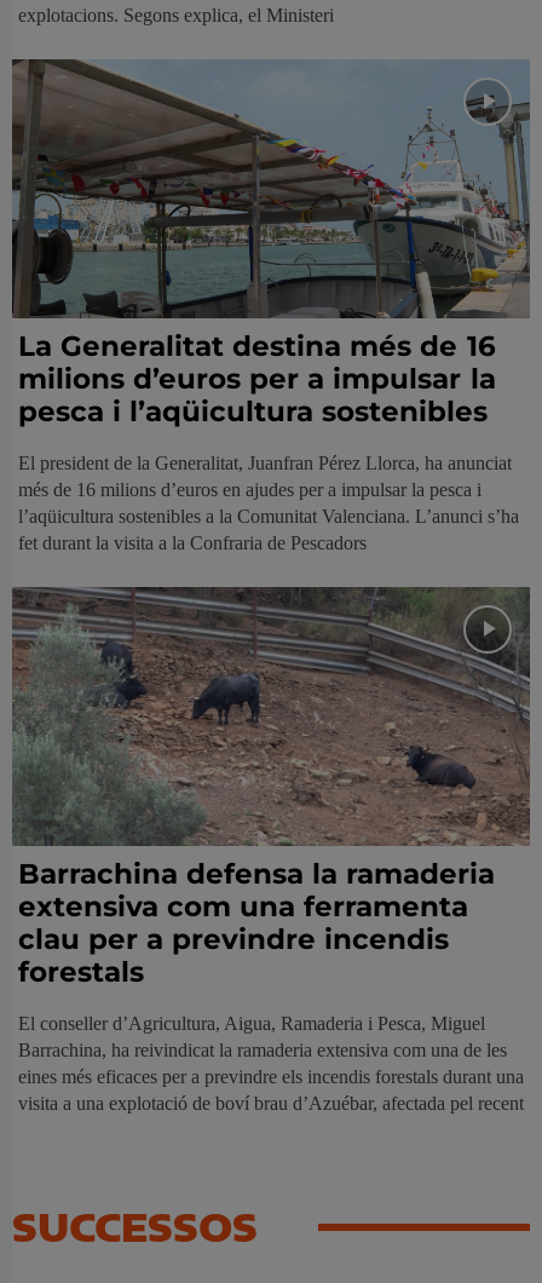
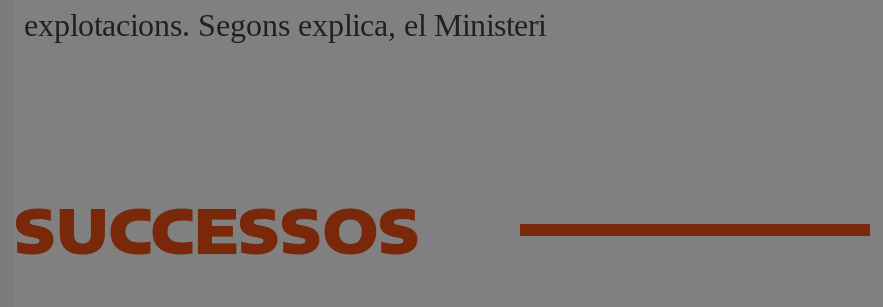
- [image]
- La Generalitat destina més de 16
- milions d’euros per a impulsar la
- pesca i l’aqüicultura sostenibles
- El president de la Generalitat, Juanfran Pérez Llorca, ha anunciat
- més de 16 milions d’euros en ajudes per a impulsar la pesca i
- l’aqüicultura sostenibles a la Comunitat Valenciana. L’anunci s’ha
- fet durant la visita a la Confraria de Pescadors

- [image]
- Barrachina defensa la ramaderia
- extensiva com una ferramenta
- clau per a previndre incendis
- forestals
- El conseller d’Agricultura, Aigua, Ramaderia i Pesca, Miguel
- Barrachina, ha reivindicat la ramaderia extensiva com una de les
- eines més eficaces per a previndre els incendis forestals durant una
- visita a una explotació de boví brau d’Azuébar, afectada pel recent
